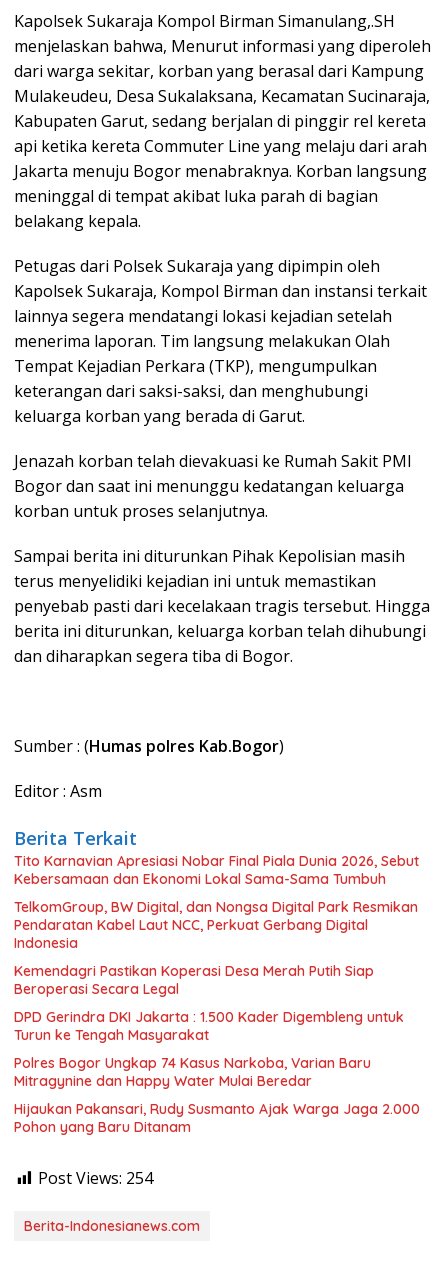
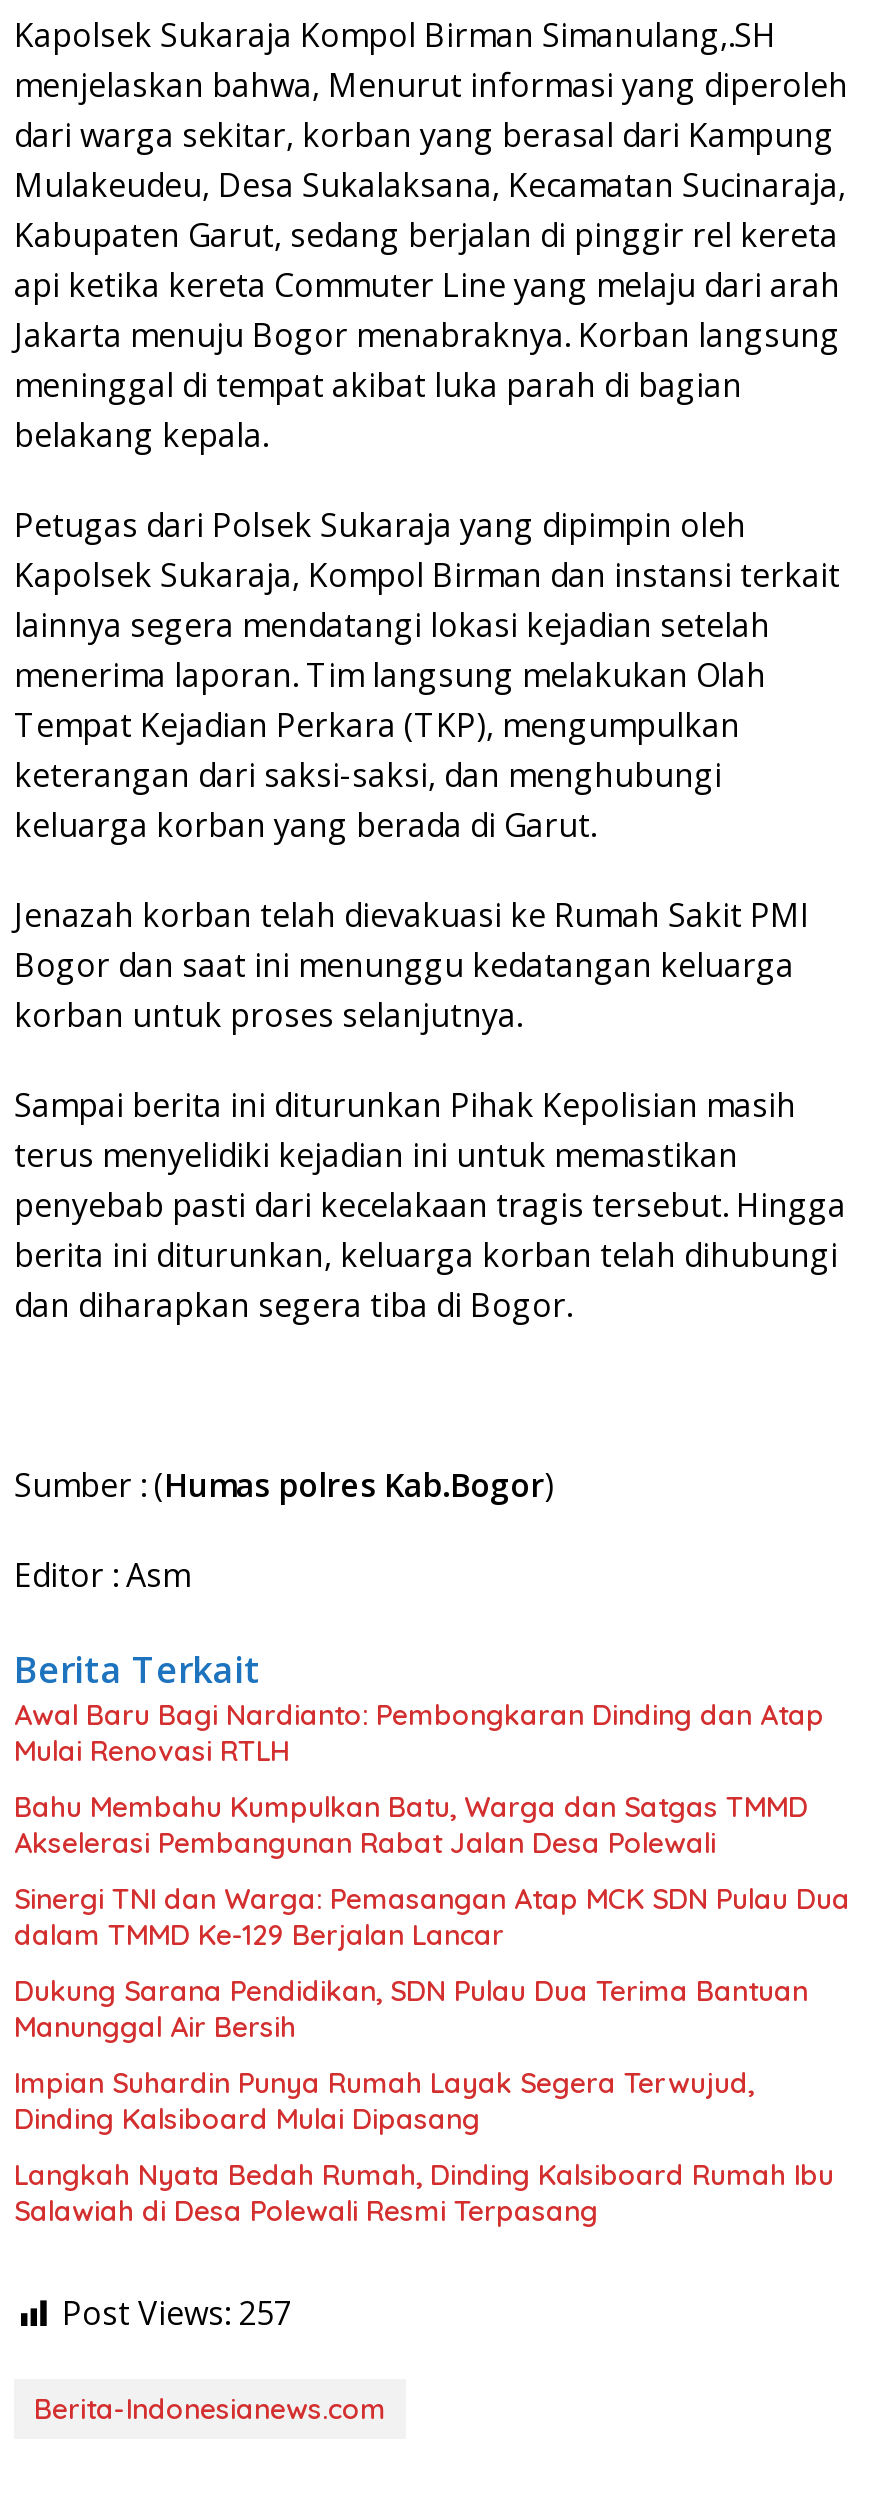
- Tito Karnavian Apresiasi Nobar Final Piala Dunia 2026, Sebut
- Kebersamaan dan Ekonomi Lokal Sama-Sama Tumbuh
+ Awal Baru Bagi Nardianto: Pembongkaran Dinding dan Atap
+ Mulai Renovasi RTLH

- TelkomGroup, BW Digital, dan Nongsa Digital Park Resmikan
- Pendaratan Kabel Laut NCC, Perkuat Gerbang Digital
- Indonesia
+ Bahu Membahu Kumpulkan Batu, Warga dan Satgas TMMD
+ Akselerasi Pembangunan Rabat Jalan Desa Polewali

- Kemendagri Pastikan Koperasi Desa Merah Putih Siap
- Beroperasi Secara Legal
+ Sinergi TNI dan Warga: Pemasangan Atap MCK SDN Pulau Dua
+ dalam TMMD Ke-129 Berjalan Lancar

- DPD Gerindra DKI Jakarta : 1.500 Kader Digembleng untuk
- Turun ke Tengah Masyarakat
+ Dukung Sarana Pendidikan, SDN Pulau Dua Terima Bantuan
+ Manunggal Air Bersih

- Polres Bogor Ungkap 74 Kasus Narkoba, Varian Baru
- Mitragynine dan Happy Water Mulai Beredar
+ Impian Suhardin Punya Rumah Layak Segera Terwujud,
+ Dinding Kalsiboard Mulai Dipasang

- Hijaukan Pakansari, Rudy Susmanto Ajak Warga Jaga 2.000
- Pohon yang Baru Ditanam
+ Langkah Nyata Bedah Rumah, Dinding Kalsiboard Rumah Ibu
+ Salawiah di Desa Polewali Resmi Terpasang

- Post Views: 254
+ Post Views: 257
